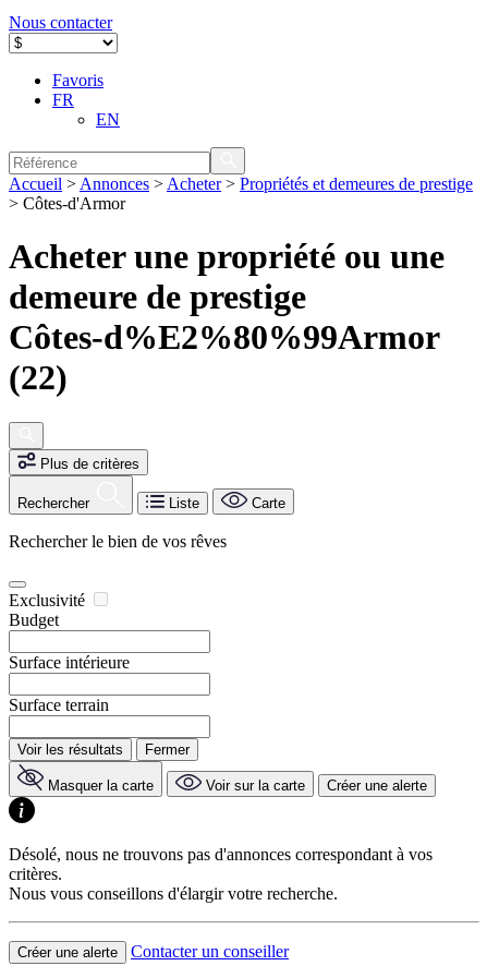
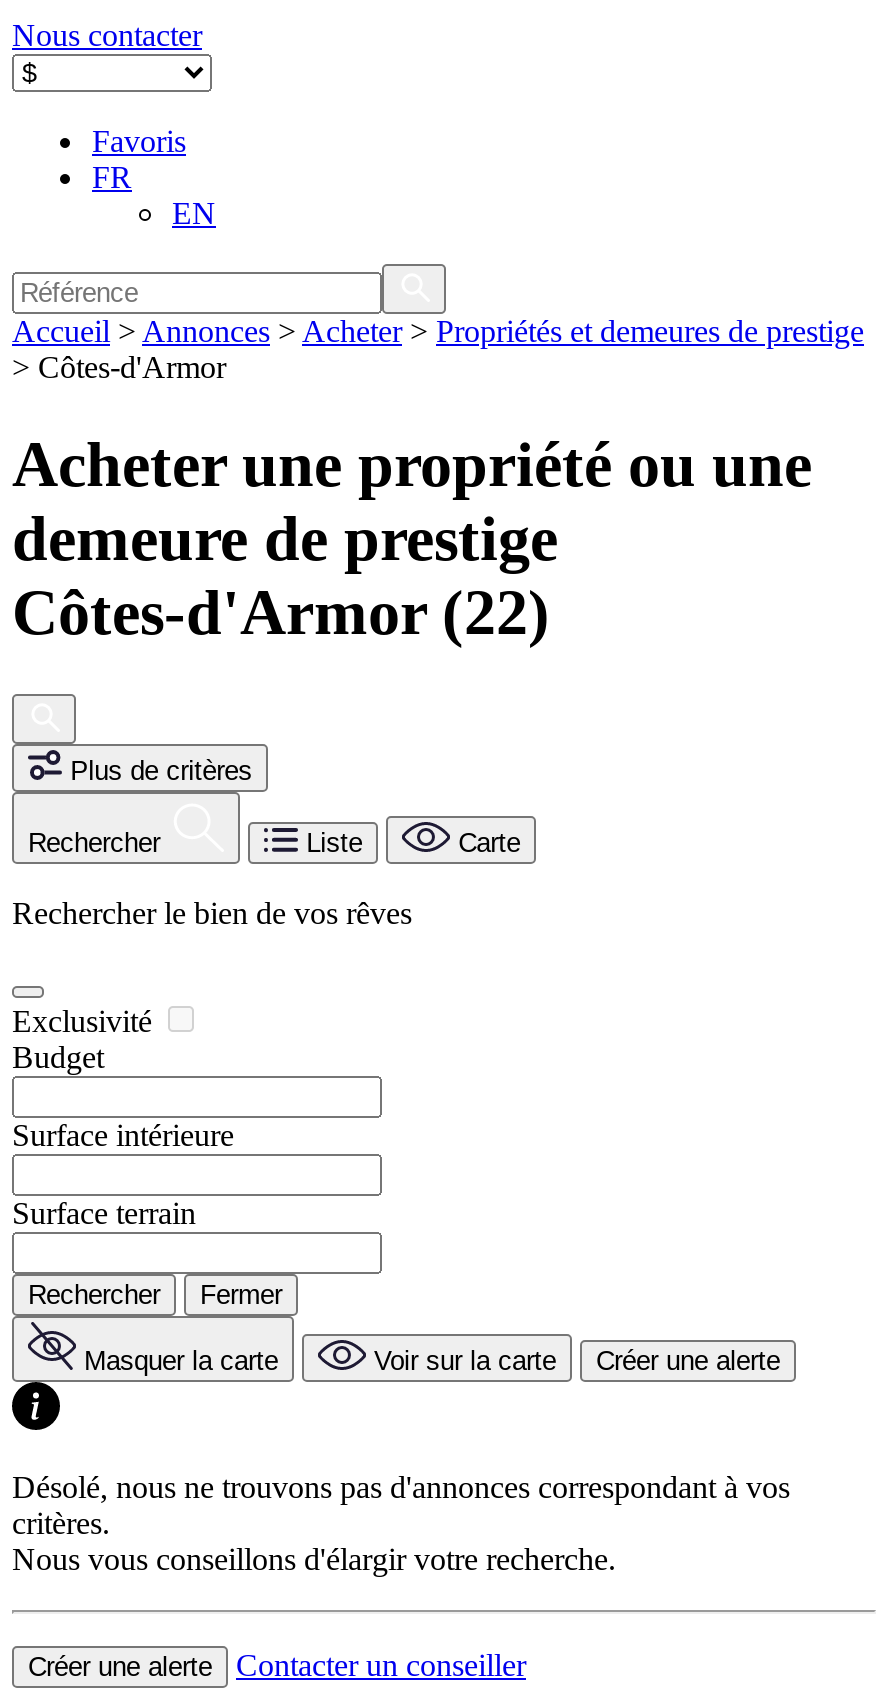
- Côtes-d%E2%80%99Armor
- (22)
+ Côtes-d'Armor (22)

- Voir les résultats
+ Rechercher
